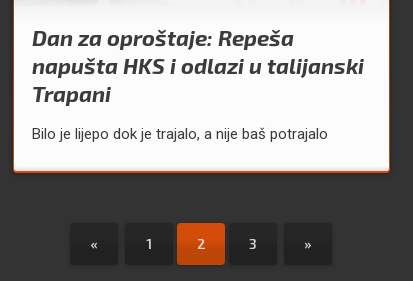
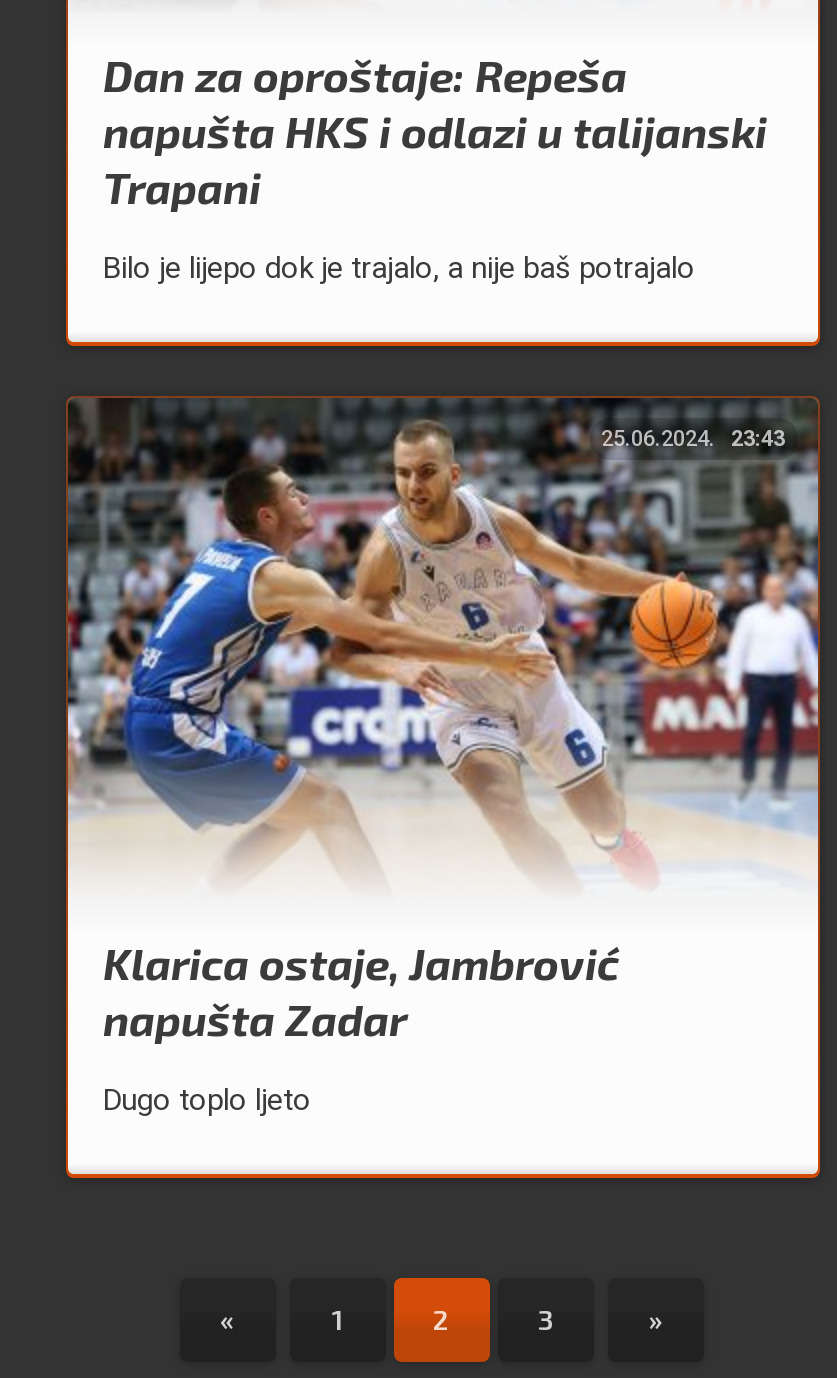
+ [image]
+ 25.06.2024. 23:43

+ Klarica ostaje, Jambrović
+ napušta Zadar
+ Dugo toplo ljeto
